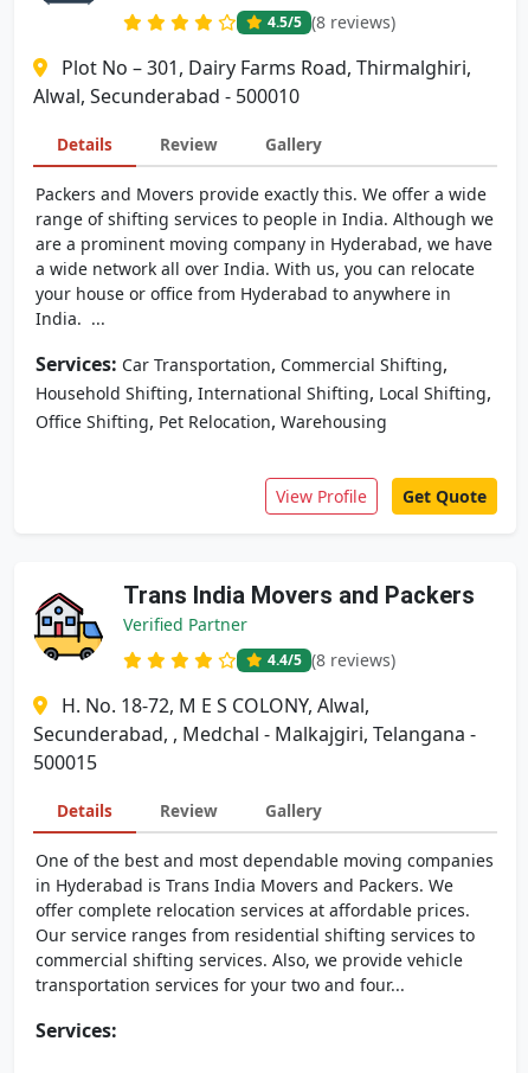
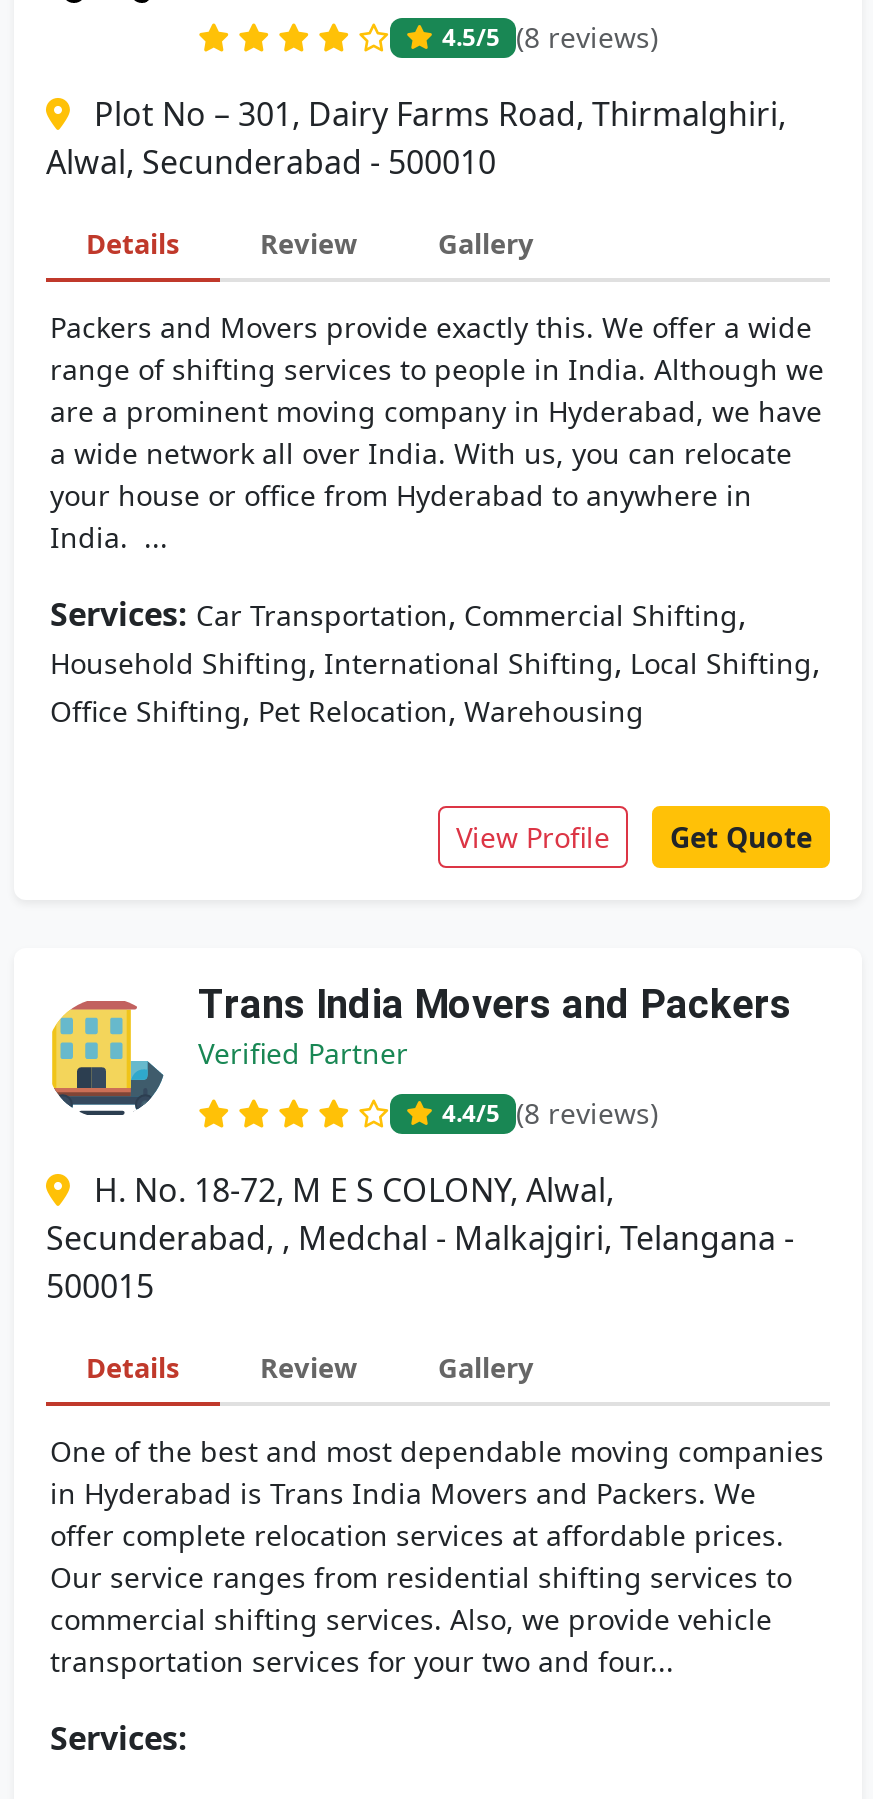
- [image]
+ [image]
